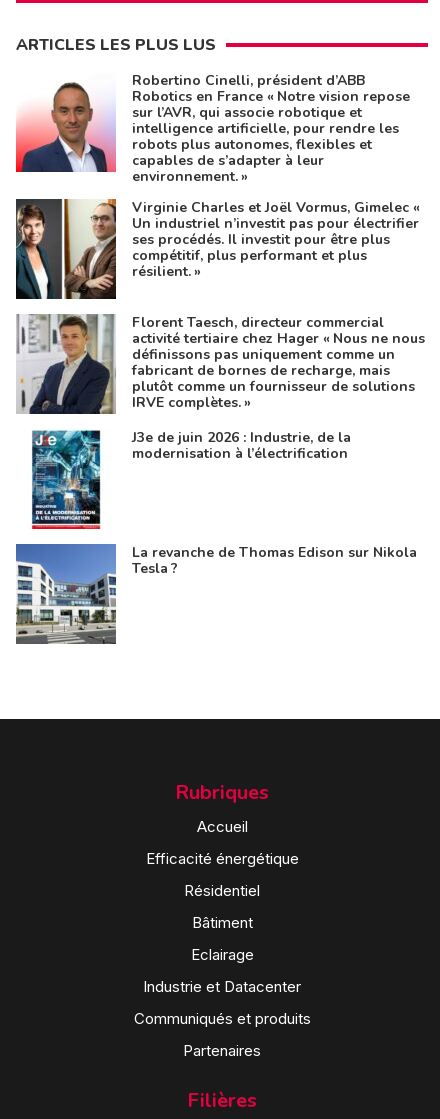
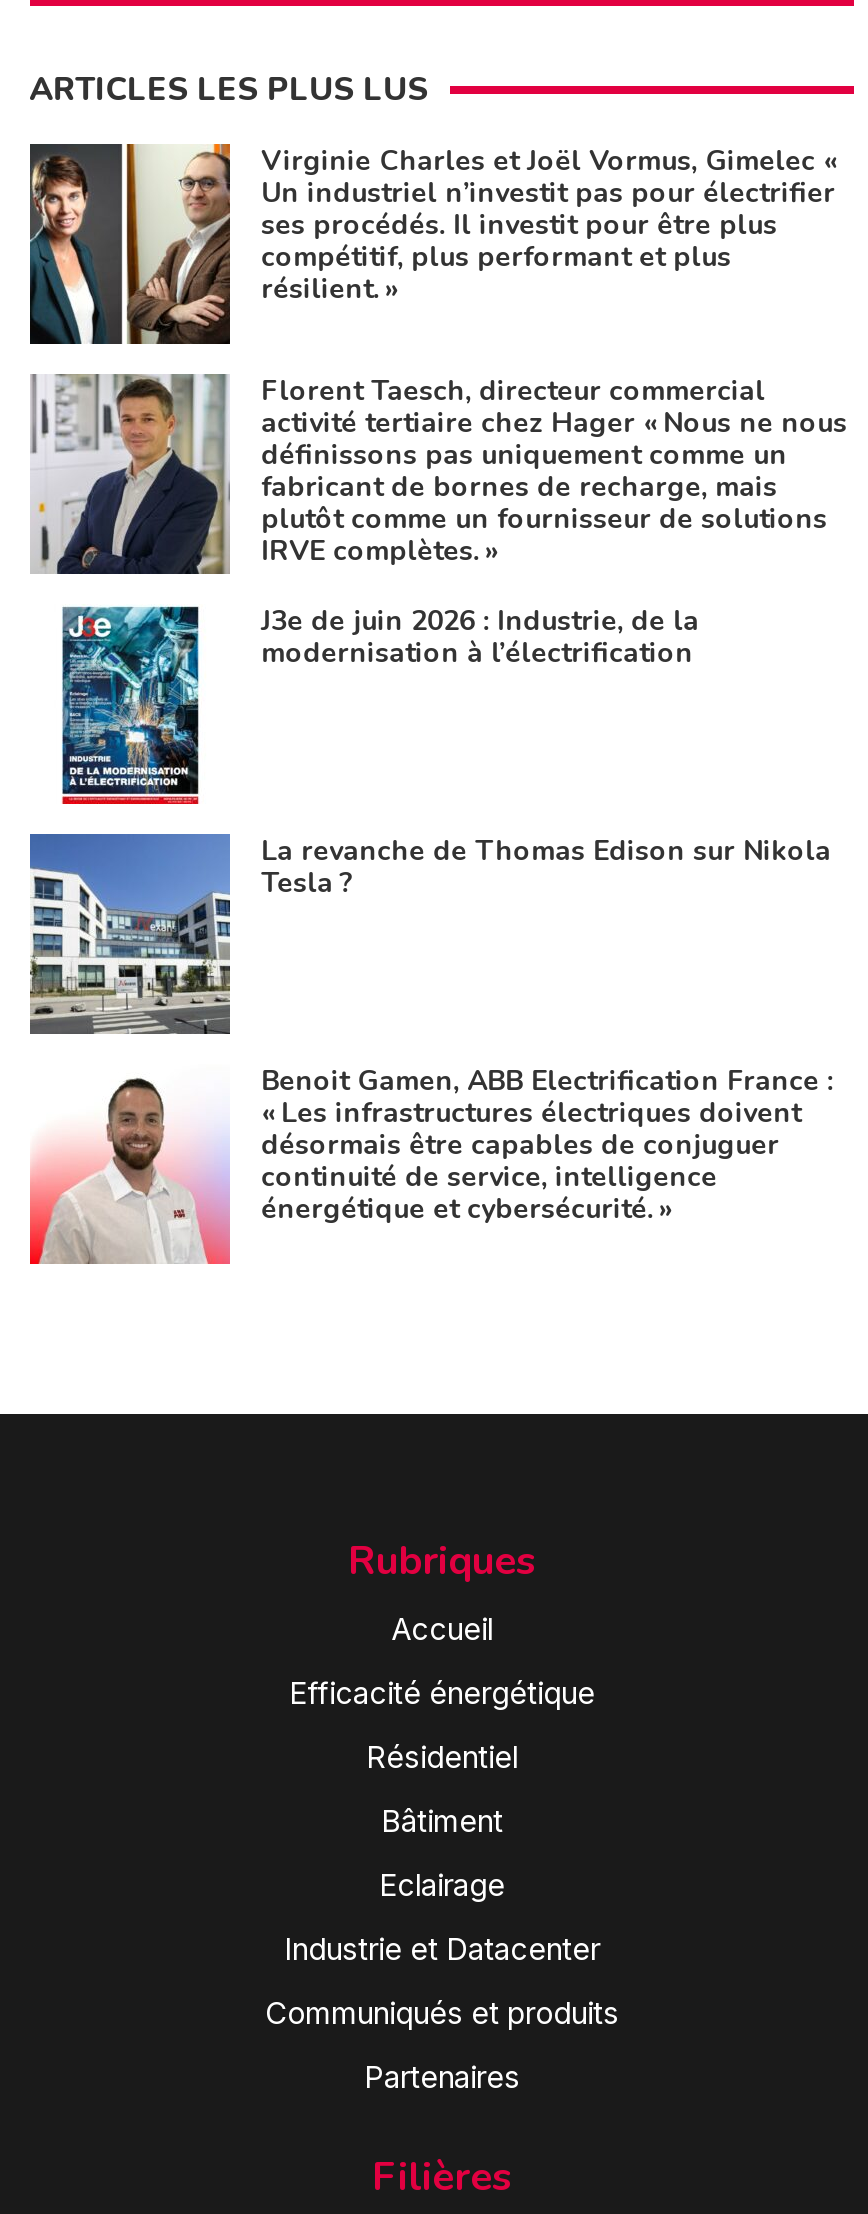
- [image]
- Robertino Cinelli, président d’ABB
- Robotics en France « Notre vision repose
- sur l’AVR, qui associe robotique et
- intelligence artificielle, pour rendre les
- robots plus autonomes, flexibles et
- capables de s’adapter à leur
- environnement. »

moved up: [image] | Virginie Charles et Joël Vormus, Gimelec « | Un industriel n’investit pas pour électrifier | ... | La revanche de Thomas Edison sur Nikola | Tesla ?

moved up: [image]

+ [image]
+ Benoit Gamen, ABB Electrification France :
+ « Les infrastructures électriques doivent
+ désormais être capables de conjuguer
+ continuité de service, intelligence
+ énergétique et cybersécurité. »
